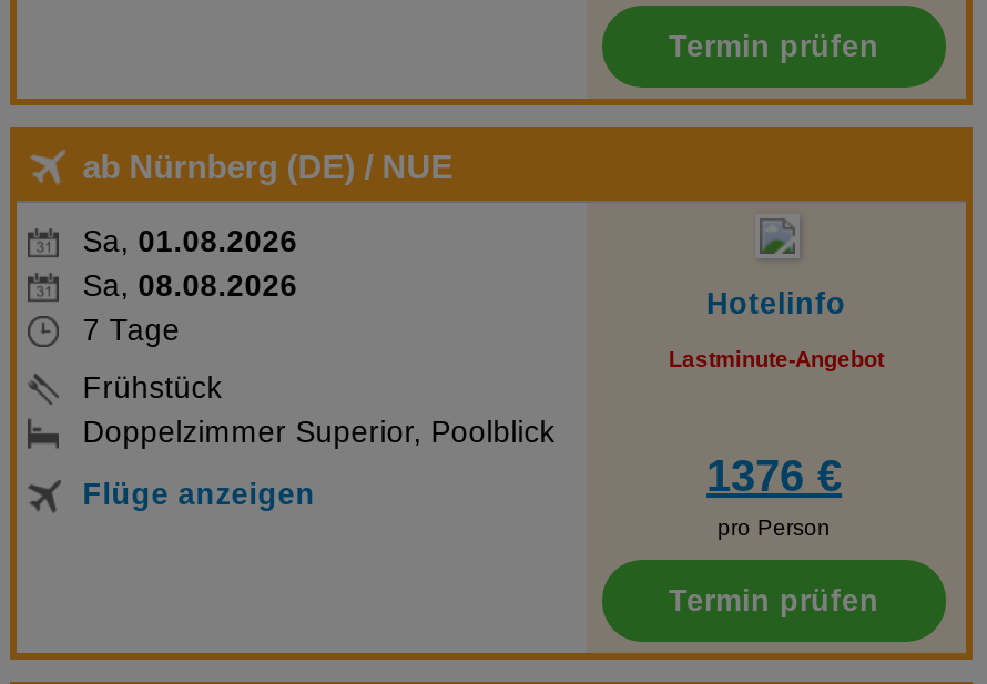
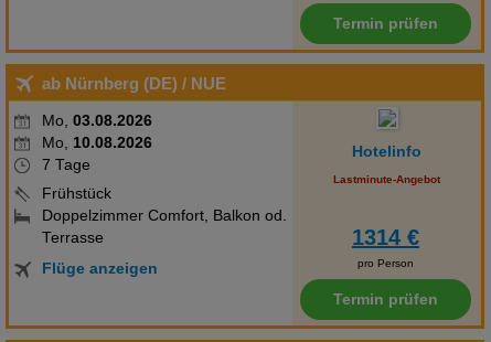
- Sa, 01.08.2026
- Sa, 08.08.2026
+ Mo, 03.08.2026
+ Mo, 10.08.2026

- Doppelzimmer Superior, Poolblick
+ Doppelzimmer Comfort, Balkon od.
+ Terrasse

- 1376 €
+ 1314 €

moved down: Flüge anzeigen
